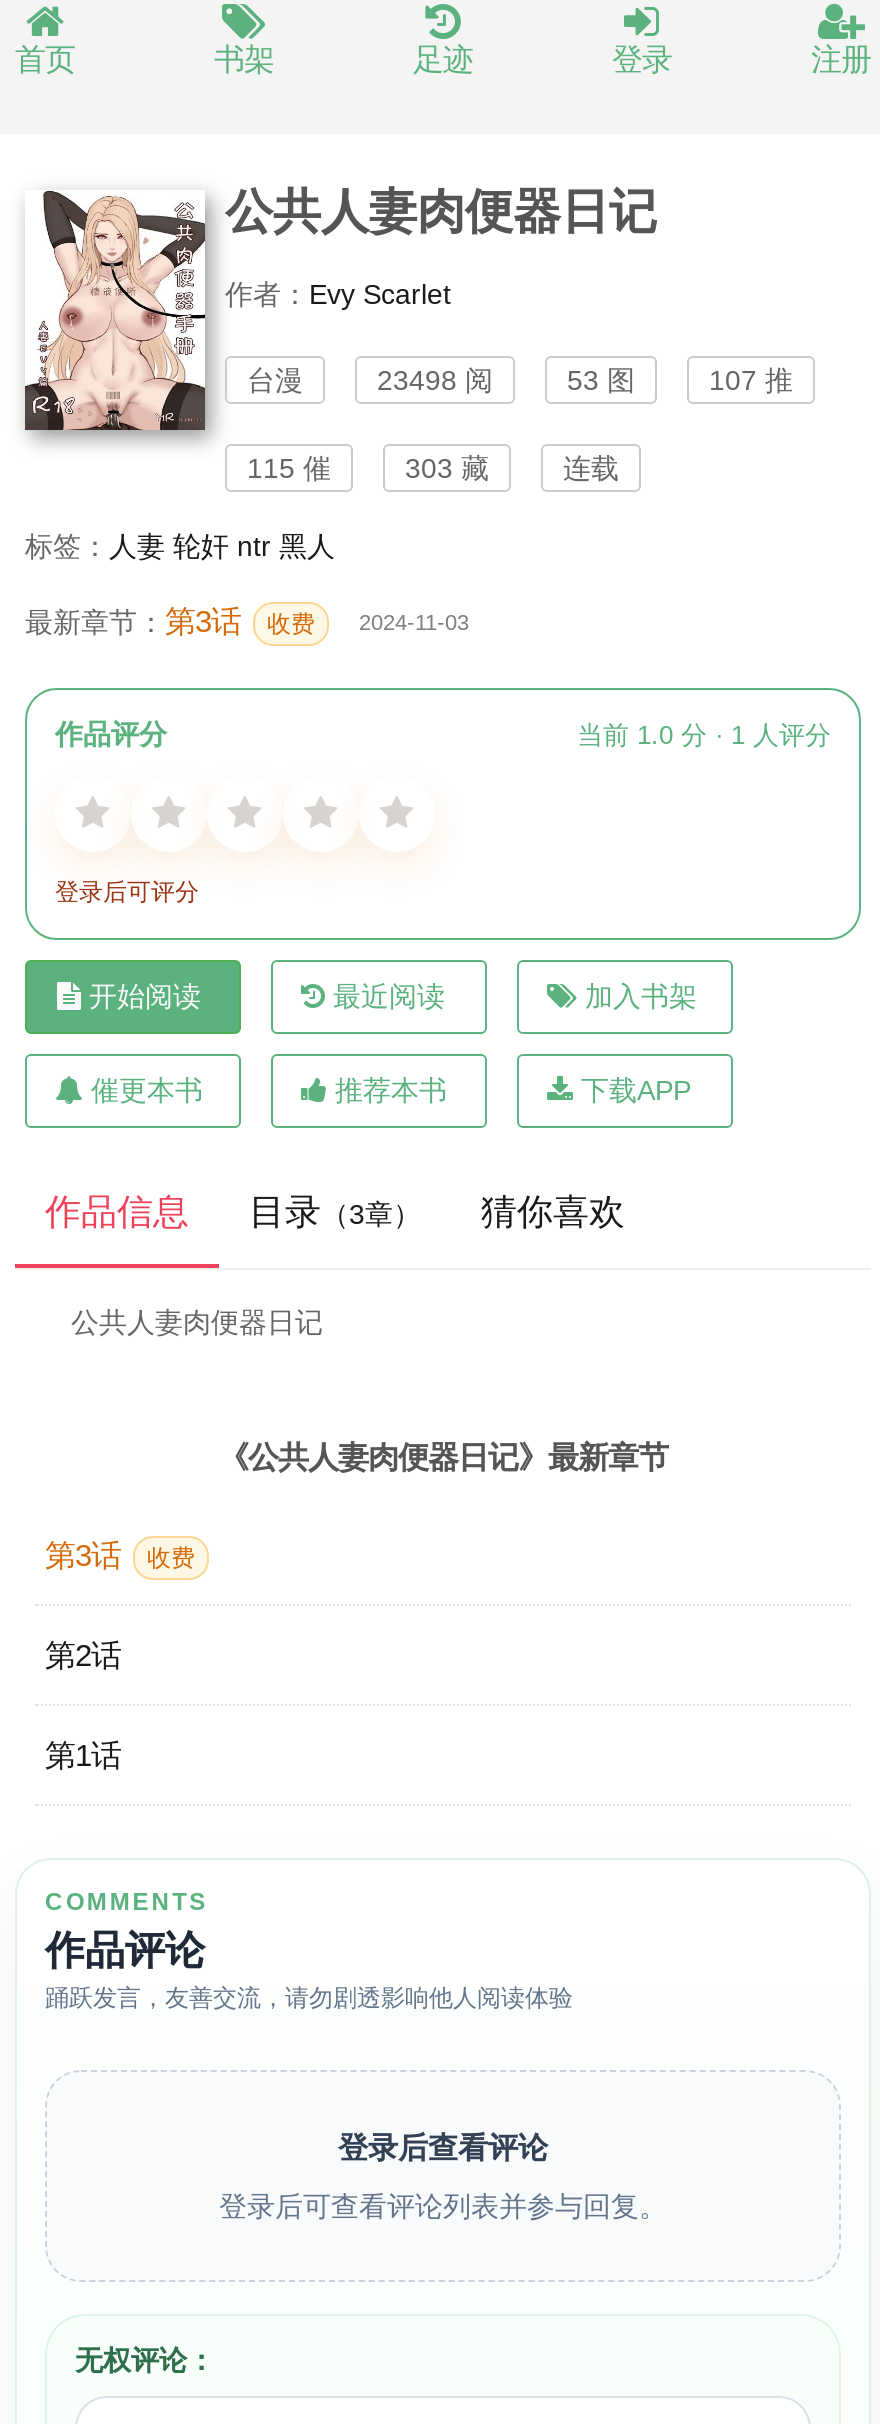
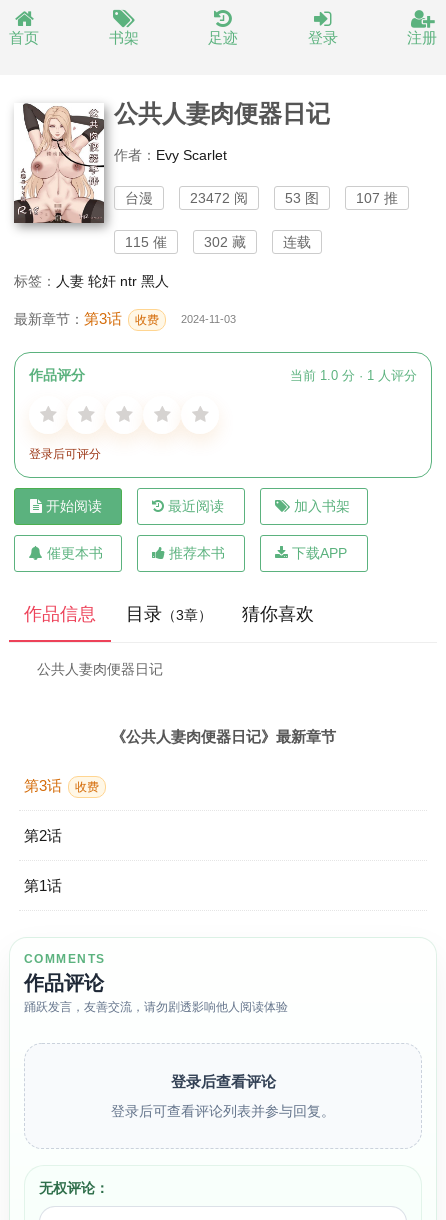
- 23498 阅
+ 23472 阅

- 303 藏
+ 302 藏
